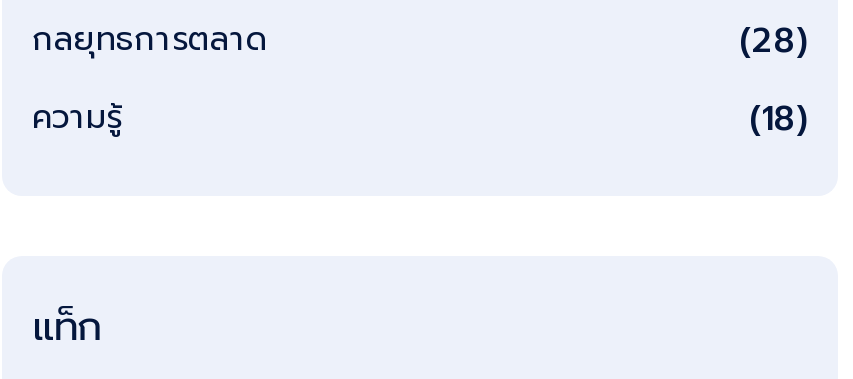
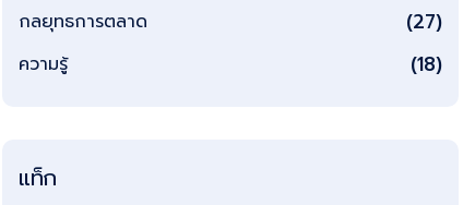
- (28)
+ (27)
